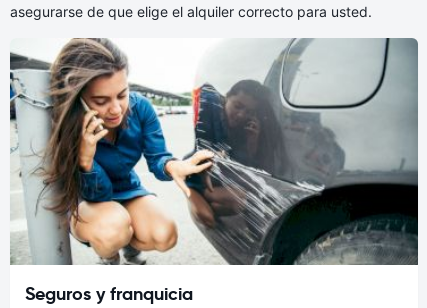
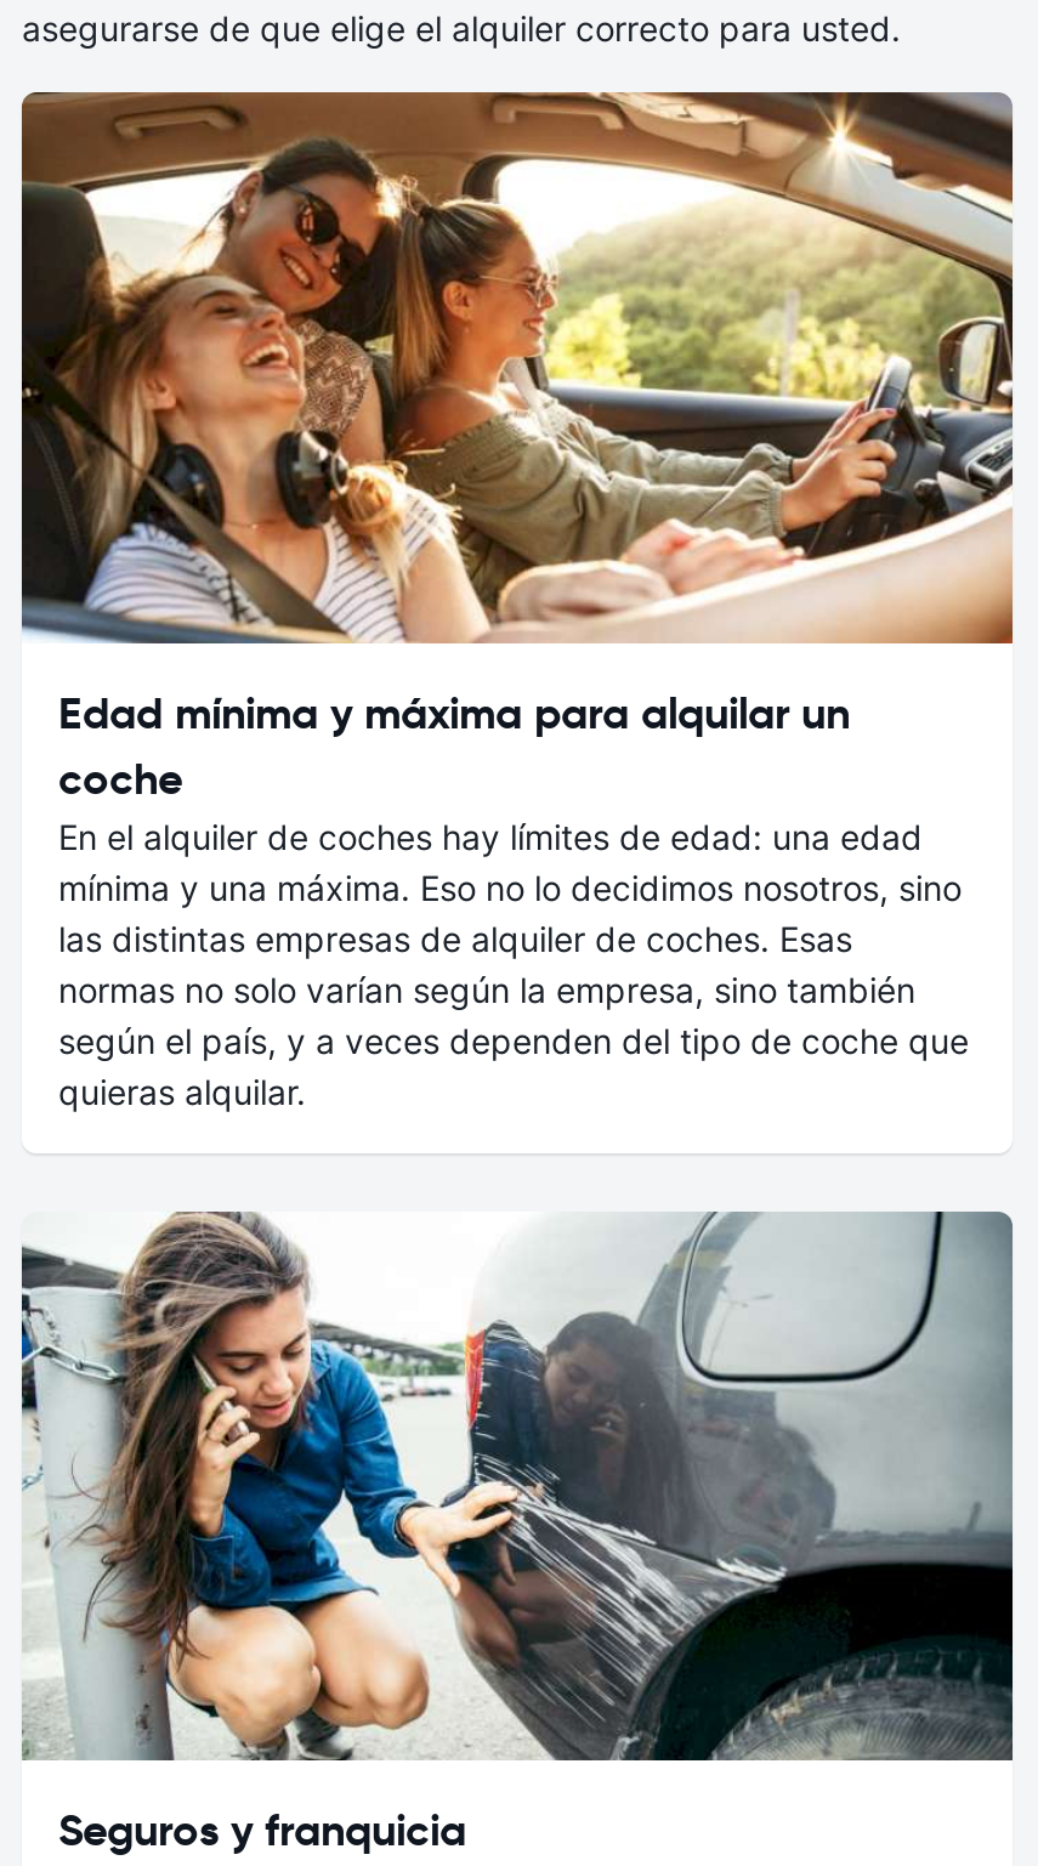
+ [image]
+ Edad mínima y máxima para alquilar un
+ coche
+ En el alquiler de coches hay límites de edad: una edad
+ mínima y una máxima. Eso no lo decidimos nosotros, sino
+ las distintas empresas de alquiler de coches. Esas
+ normas no solo varían según la empresa, sino también
+ según el país, y a veces dependen del tipo de coche que
+ quieras alquilar.
